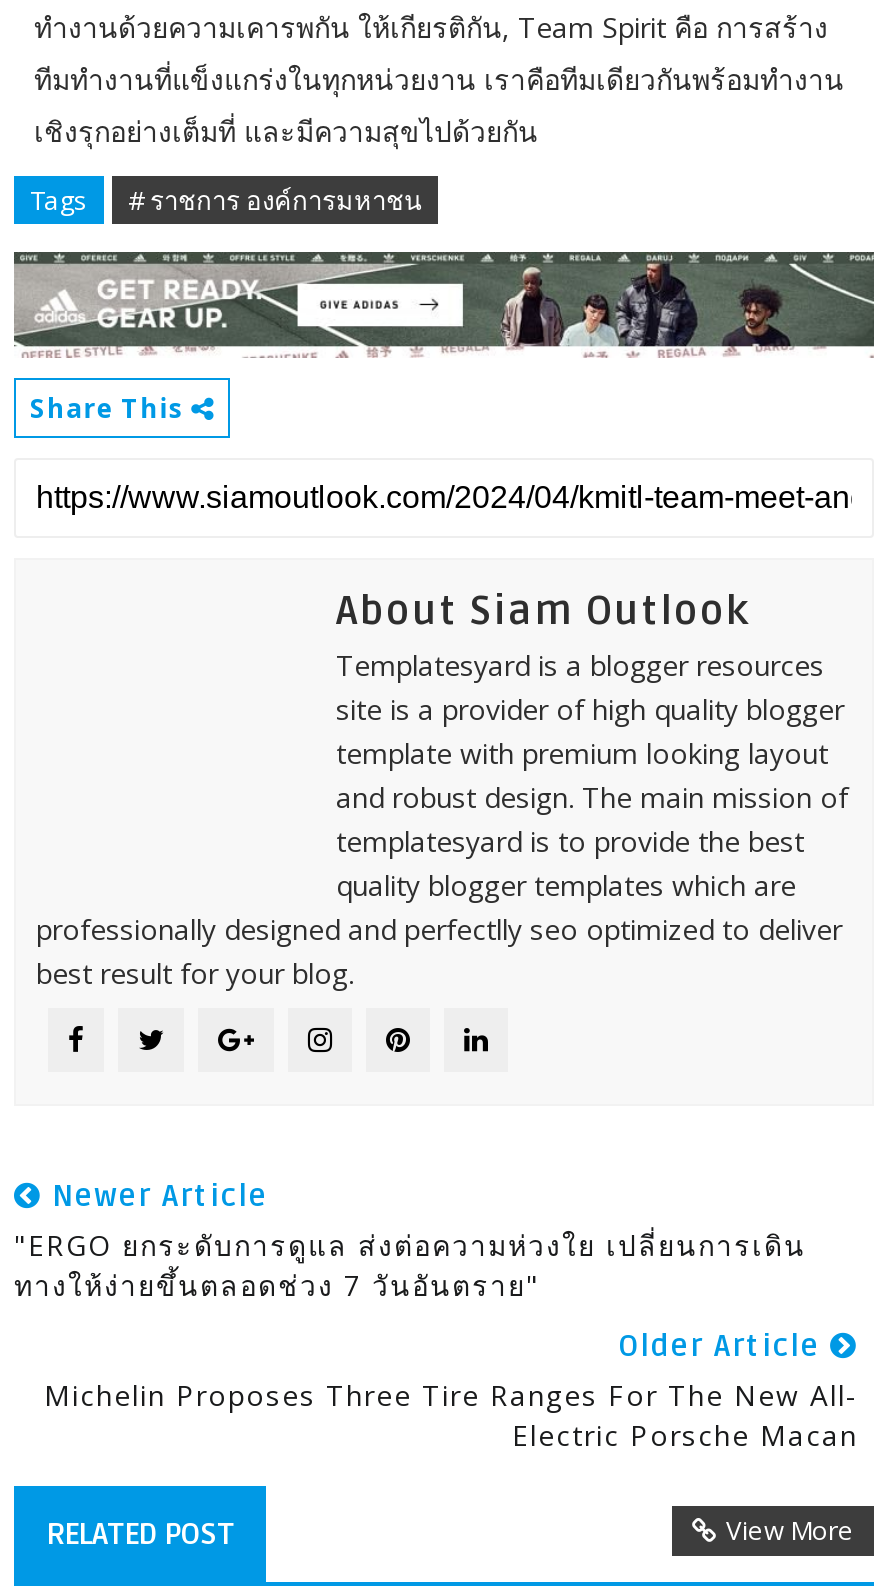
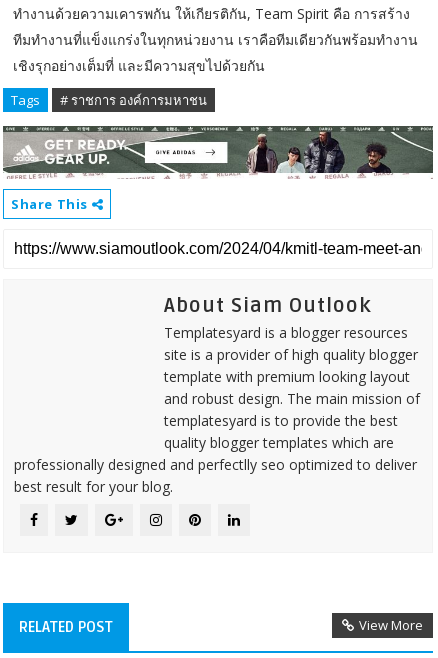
- Newer Article
- "ERGO ยกระดับการดูแล ส่งต่อความห่วงใย เปลี่ยนการเดิน
- ทางให้ง่ายขึ้นตลอดช่วง 7 วันอันตราย"
- Older Article
- Michelin Proposes Three Tire Ranges For The New All-
- Electric Porsche Macan
